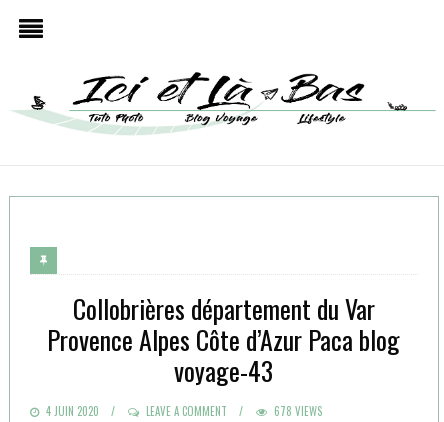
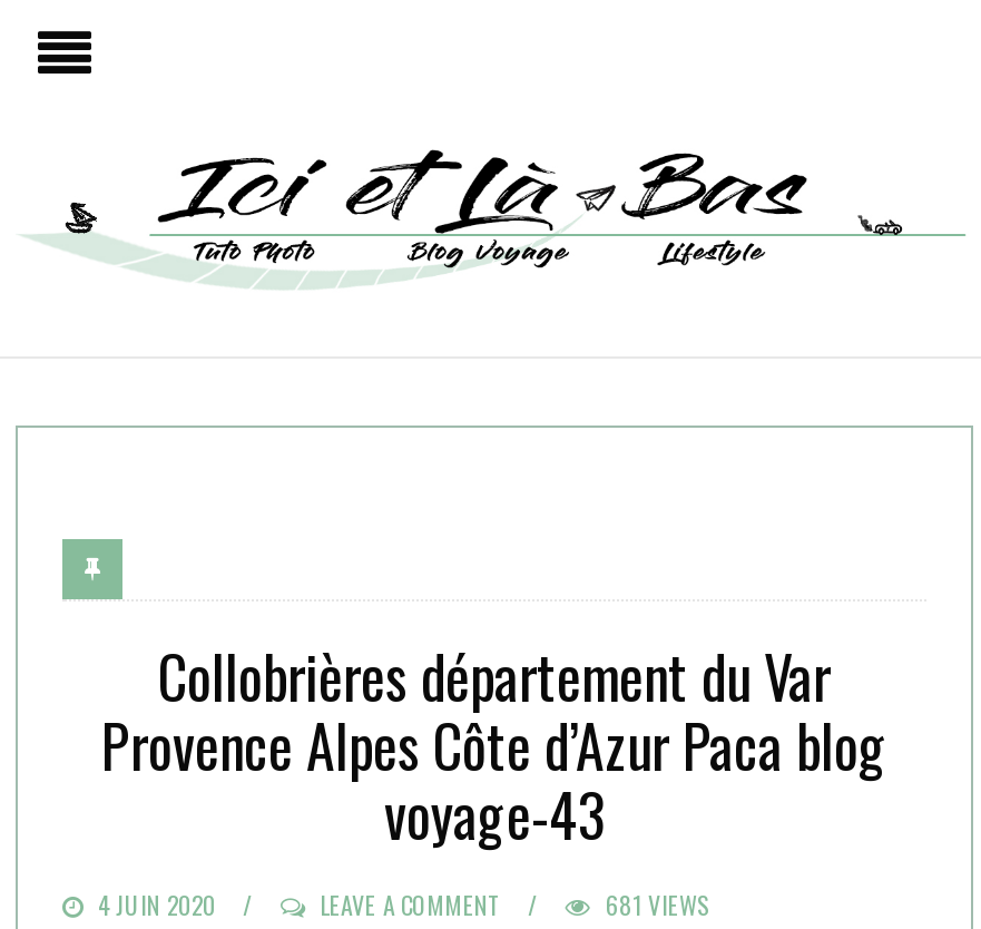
- 678 VIEWS
+ 681 VIEWS
